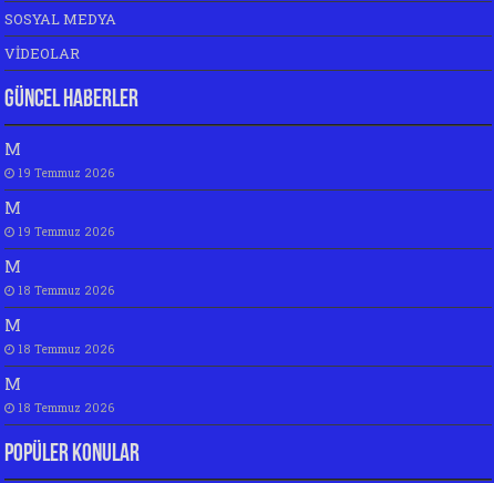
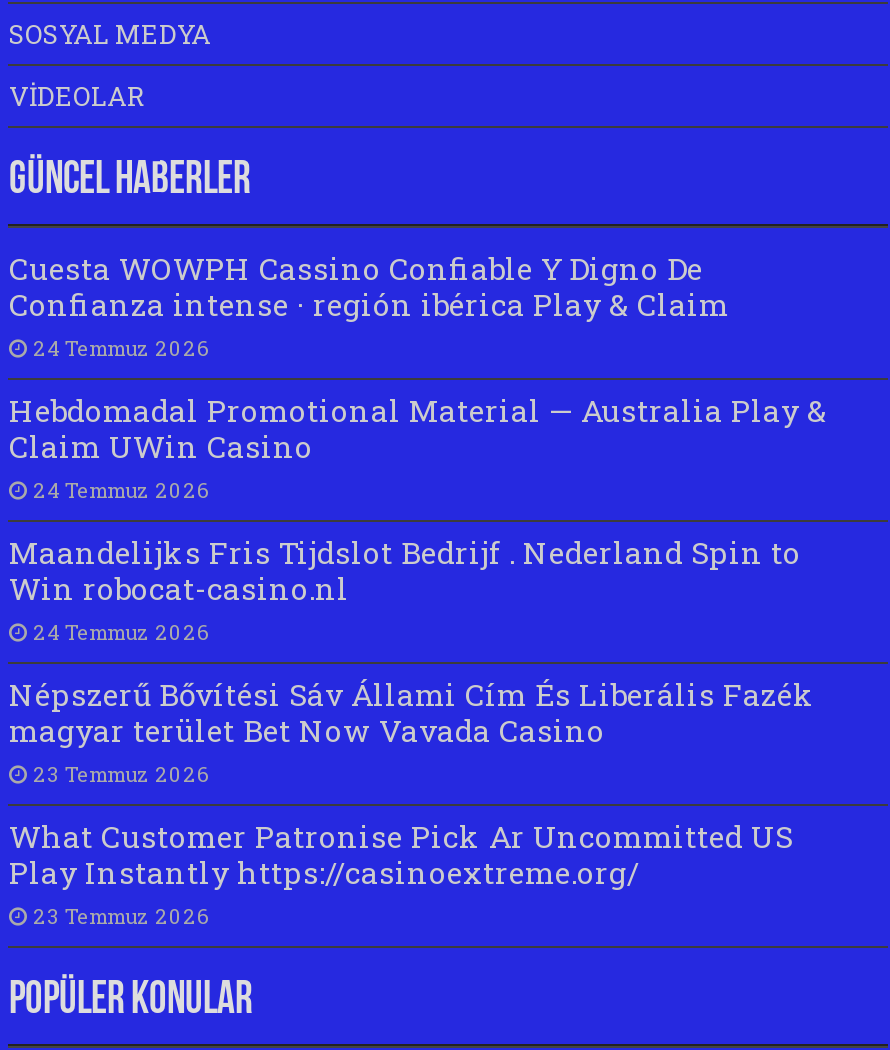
- M
- 19 Temmuz 2026
+ Cuesta WOWPH Cassino Confiable Y Digno De
+ Confianza intense · región ibérica Play & Claim
+ 24 Temmuz 2026

- M
- 19 Temmuz 2026
+ Hebdomadal Promotional Material — Australia Play &
+ Claim UWin Casino
+ 24 Temmuz 2026

- M
- 18 Temmuz 2026
+ Maandelijks Fris Tijdslot Bedrijf . Nederland Spin to
+ Win robocat-casino.nl
+ 24 Temmuz 2026

- M
- 18 Temmuz 2026
+ Népszerű Bővítési Sáv Állami Cím És Liberális Fazék
+ magyar terület Bet Now Vavada Casino
+ 23 Temmuz 2026

- M
- 18 Temmuz 2026
+ What Customer Patronise Pick Ar Uncommitted US
+ Play Instantly https://casinoextreme.org/
+ 23 Temmuz 2026
